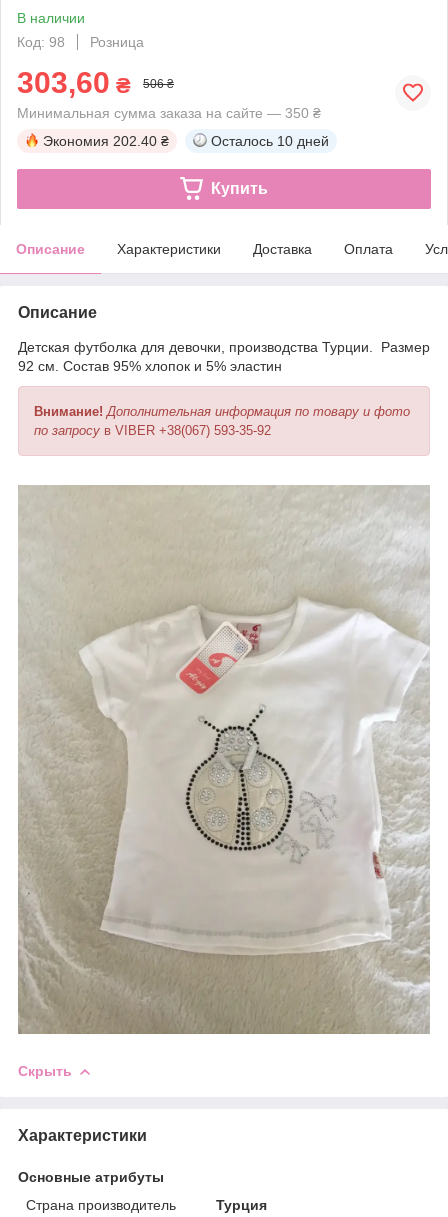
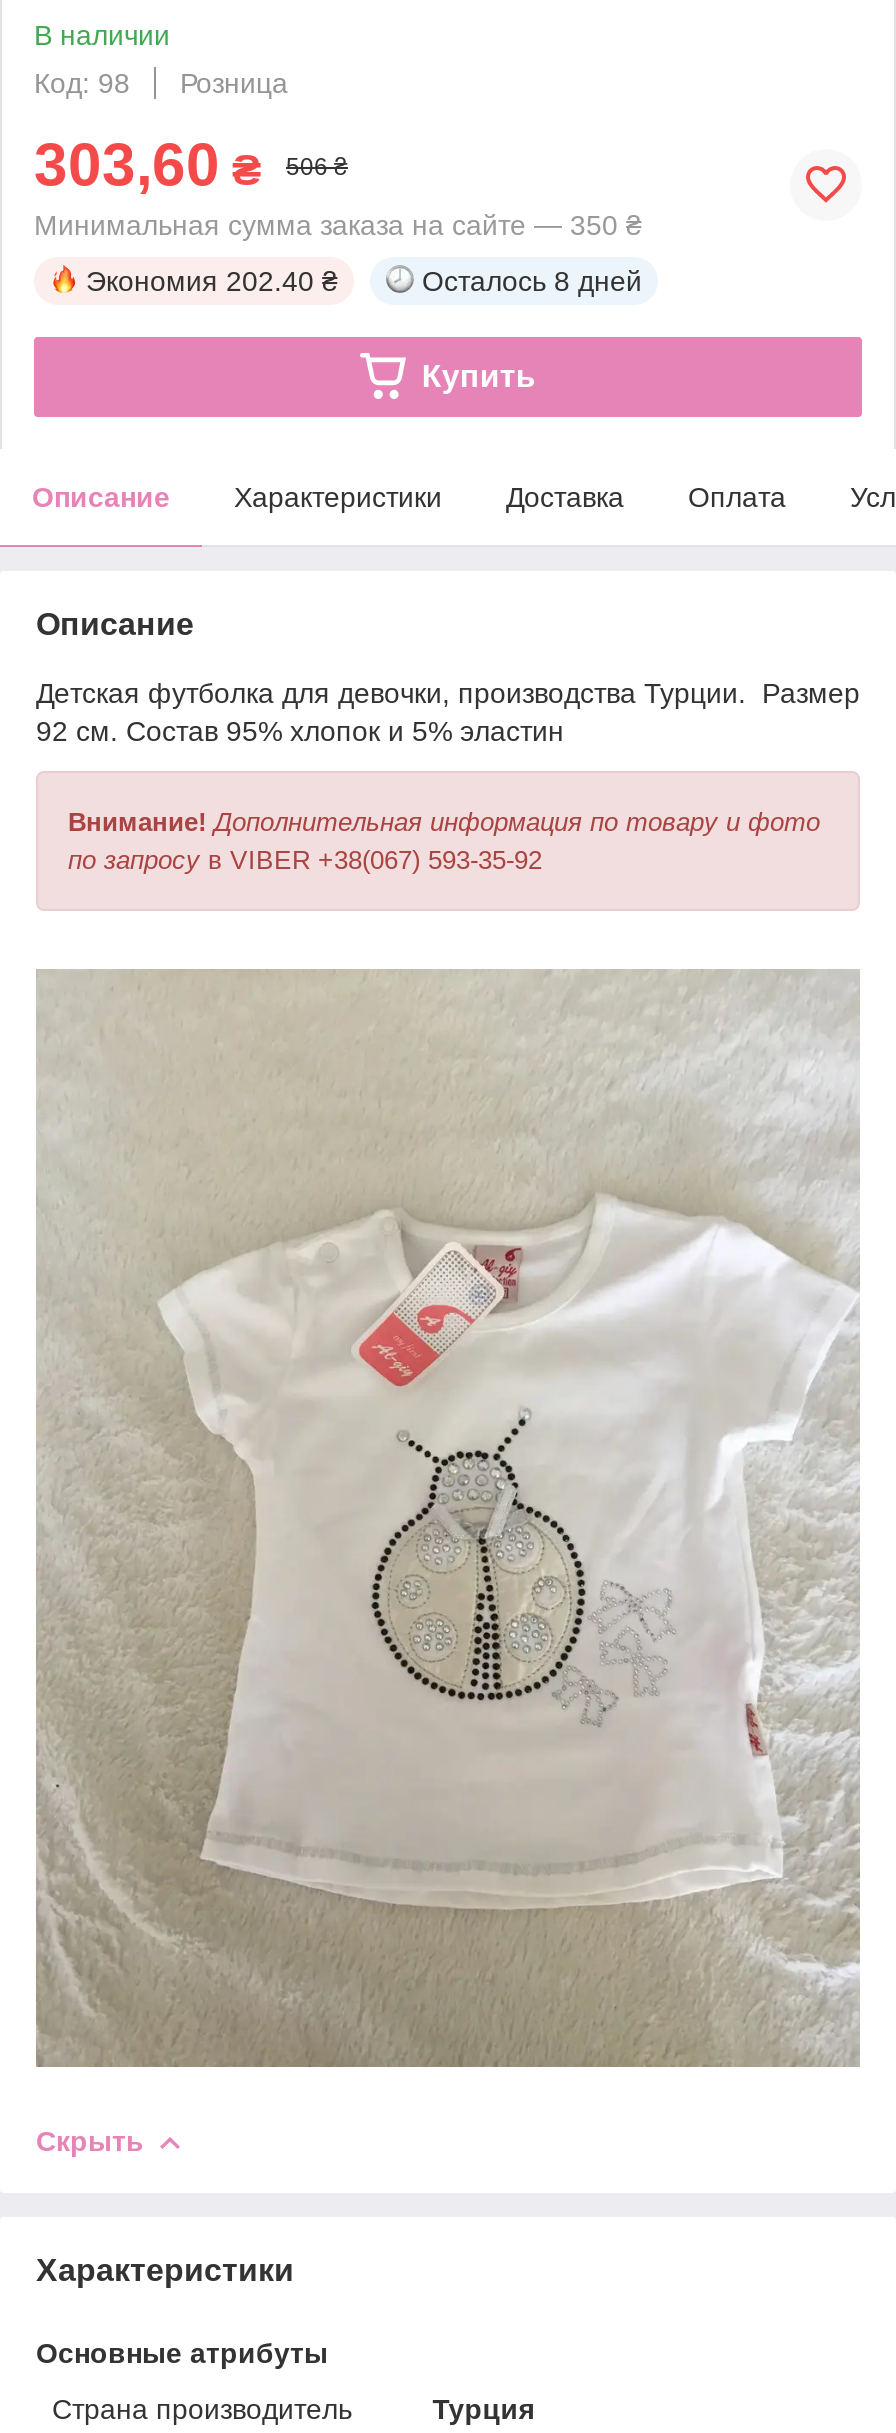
- Осталось 10 дней
+ Осталось 8 дней
